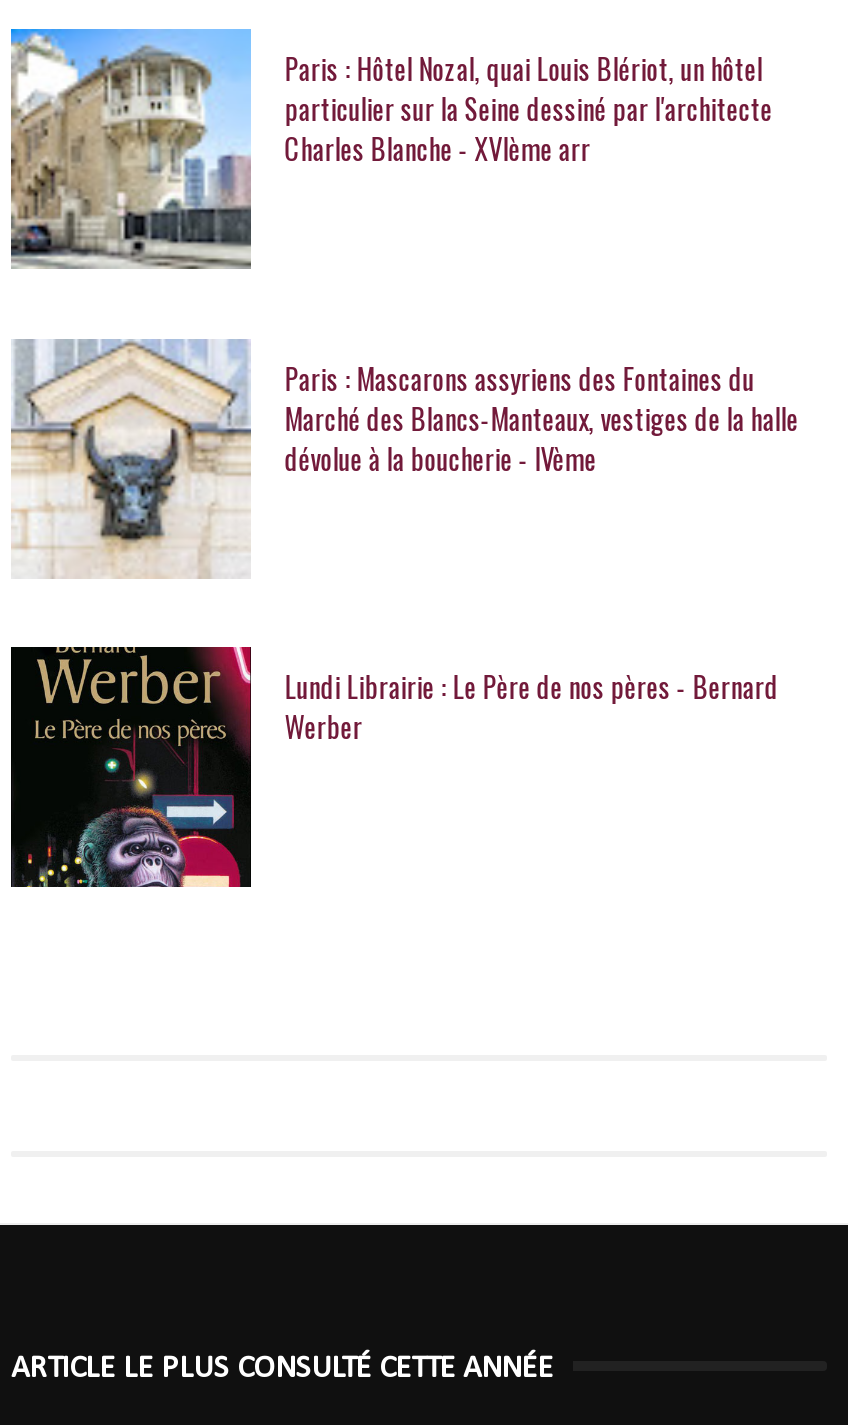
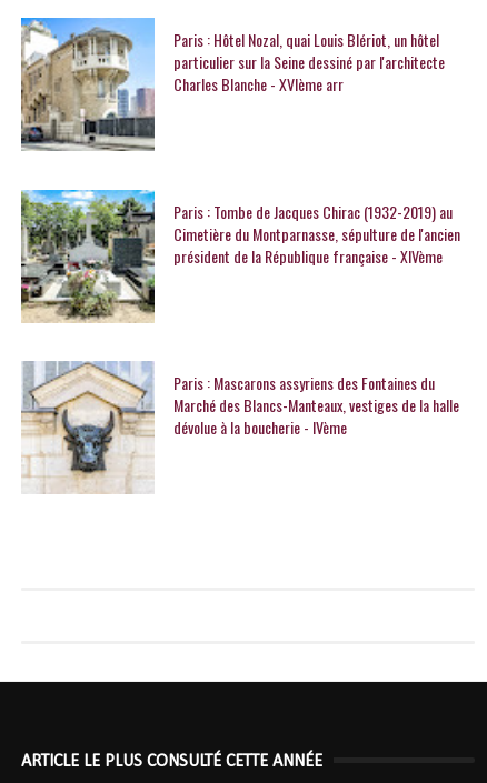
+ [image]
+ Paris : Tombe de Jacques Chirac (1932-2019) au
+ Cimetière du Montparnasse, sépulture de l'ancien
+ président de la République française - XIVème

moved down: [image] | Paris : Mascarons assyriens des Fontaines du | Marché des Blancs-Manteaux, vestiges de la halle | dévolue à la boucherie - IVème

- [image]
- Lundi Librairie : Le Père de nos pères - Bernard
- Werber
